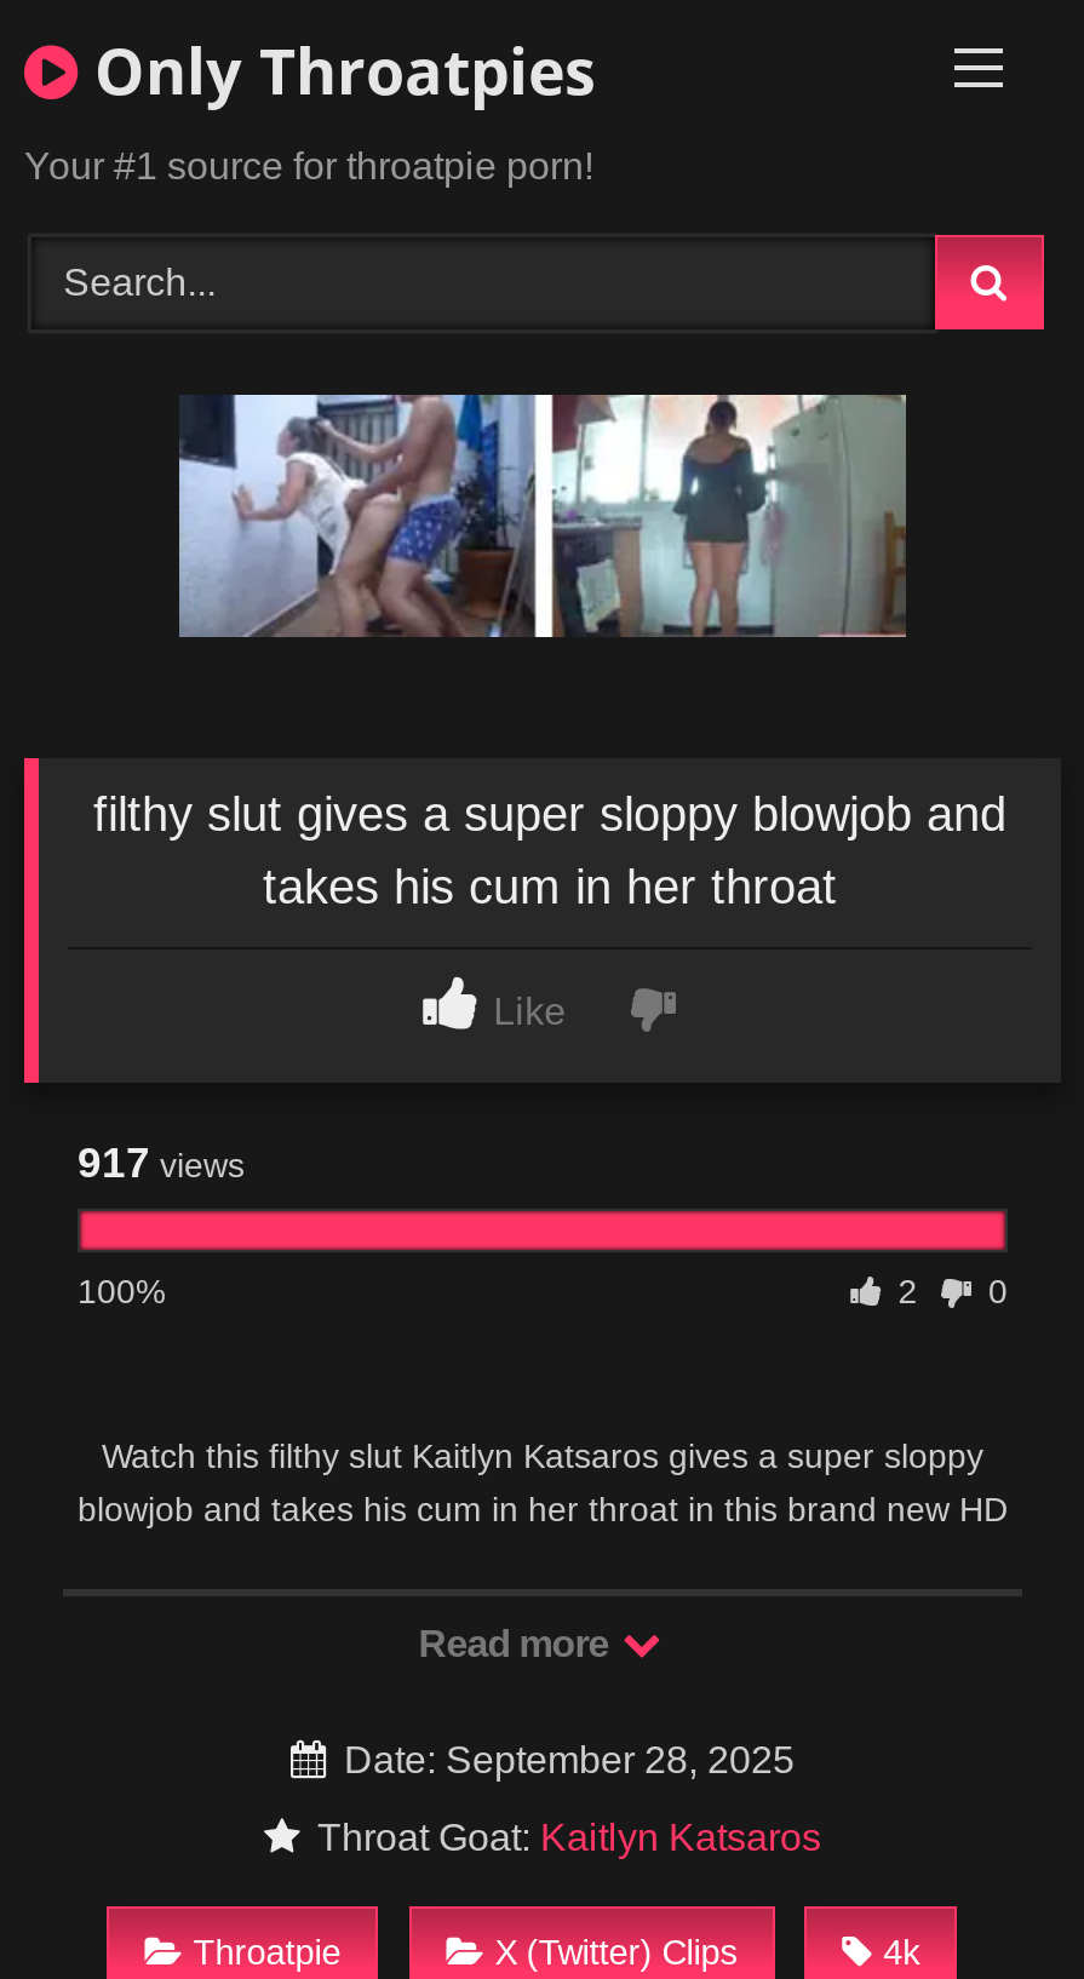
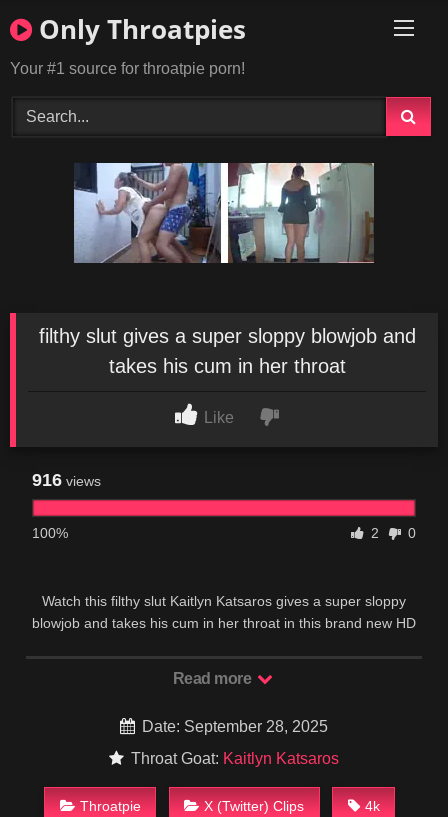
- 917 views
+ 916 views
